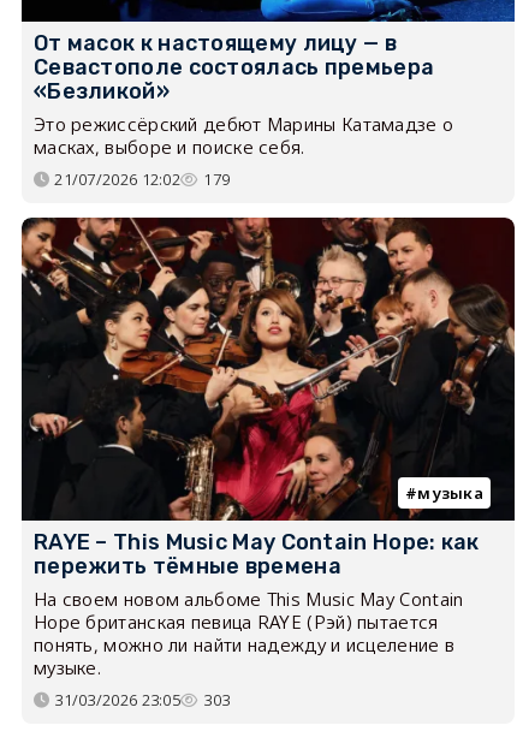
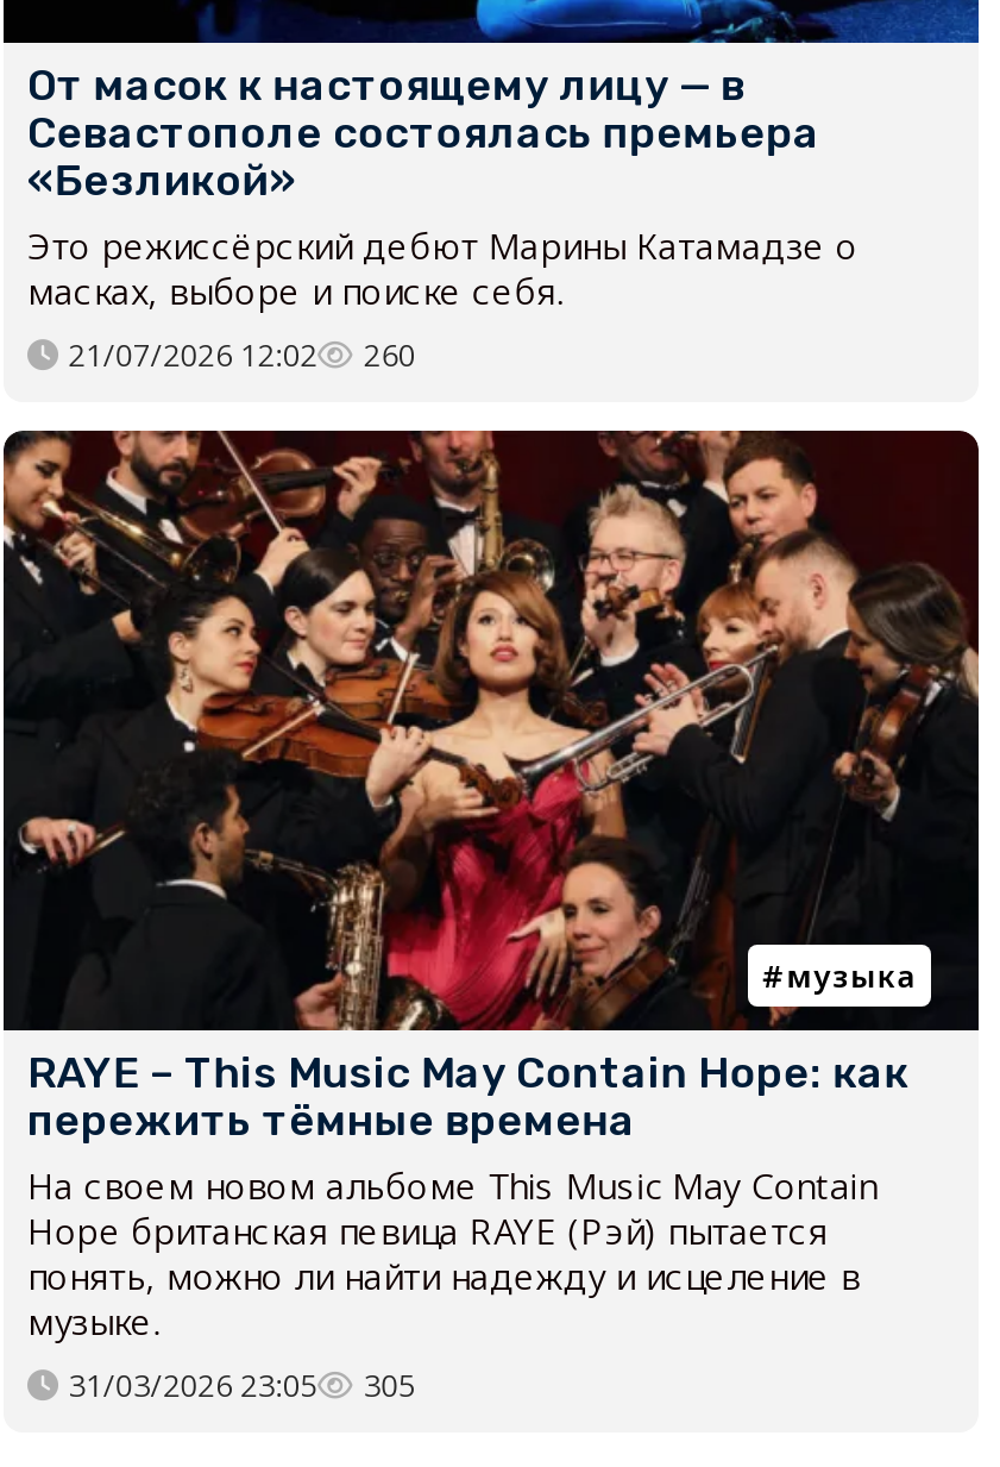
- 21/07/2026 12:02 179
+ 21/07/2026 12:02 260

- 31/03/2026 23:05 303
+ 31/03/2026 23:05 305
